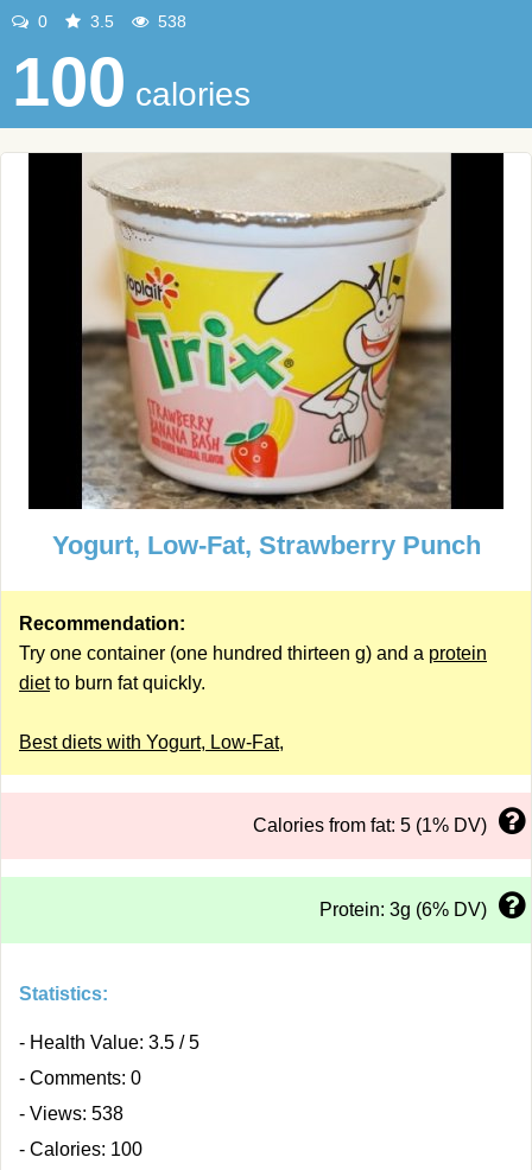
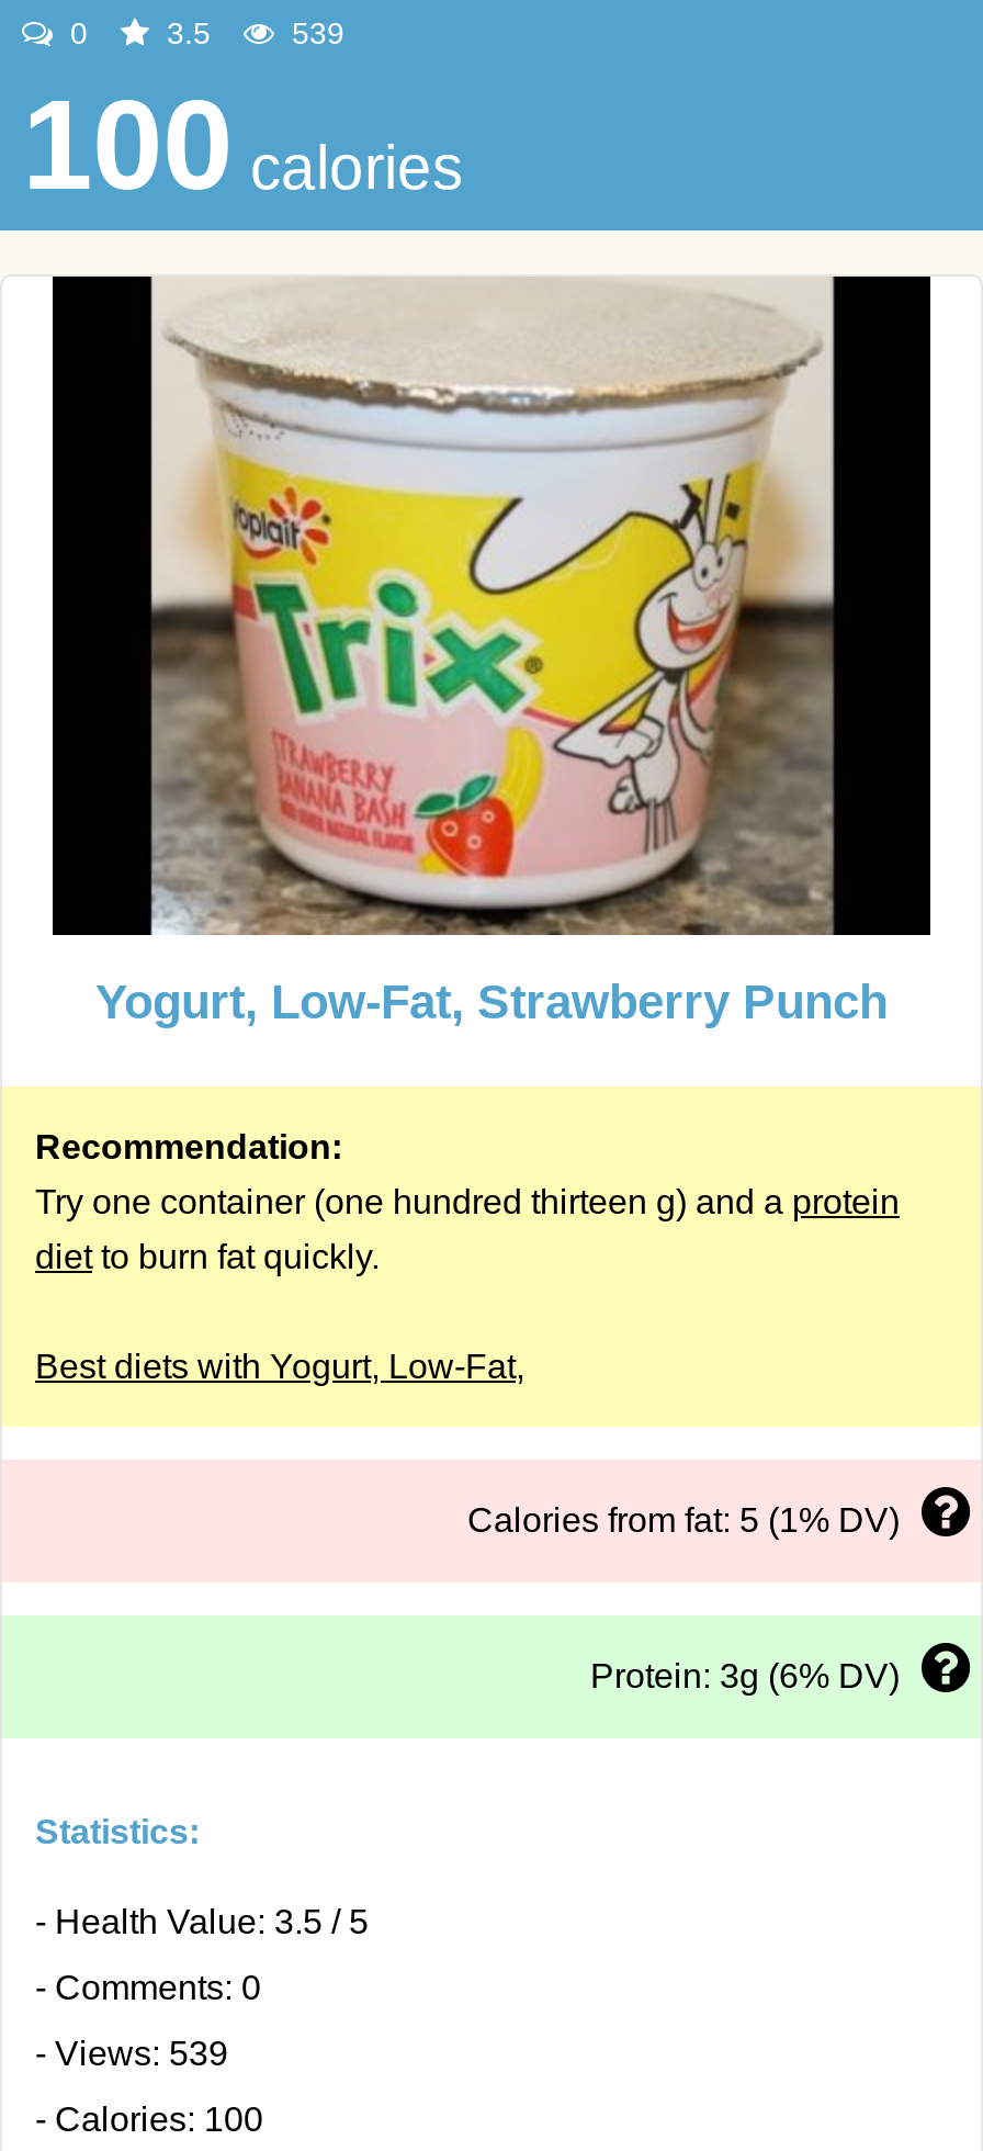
- 538
+ 539

- - Views: 538
+ - Views: 539
